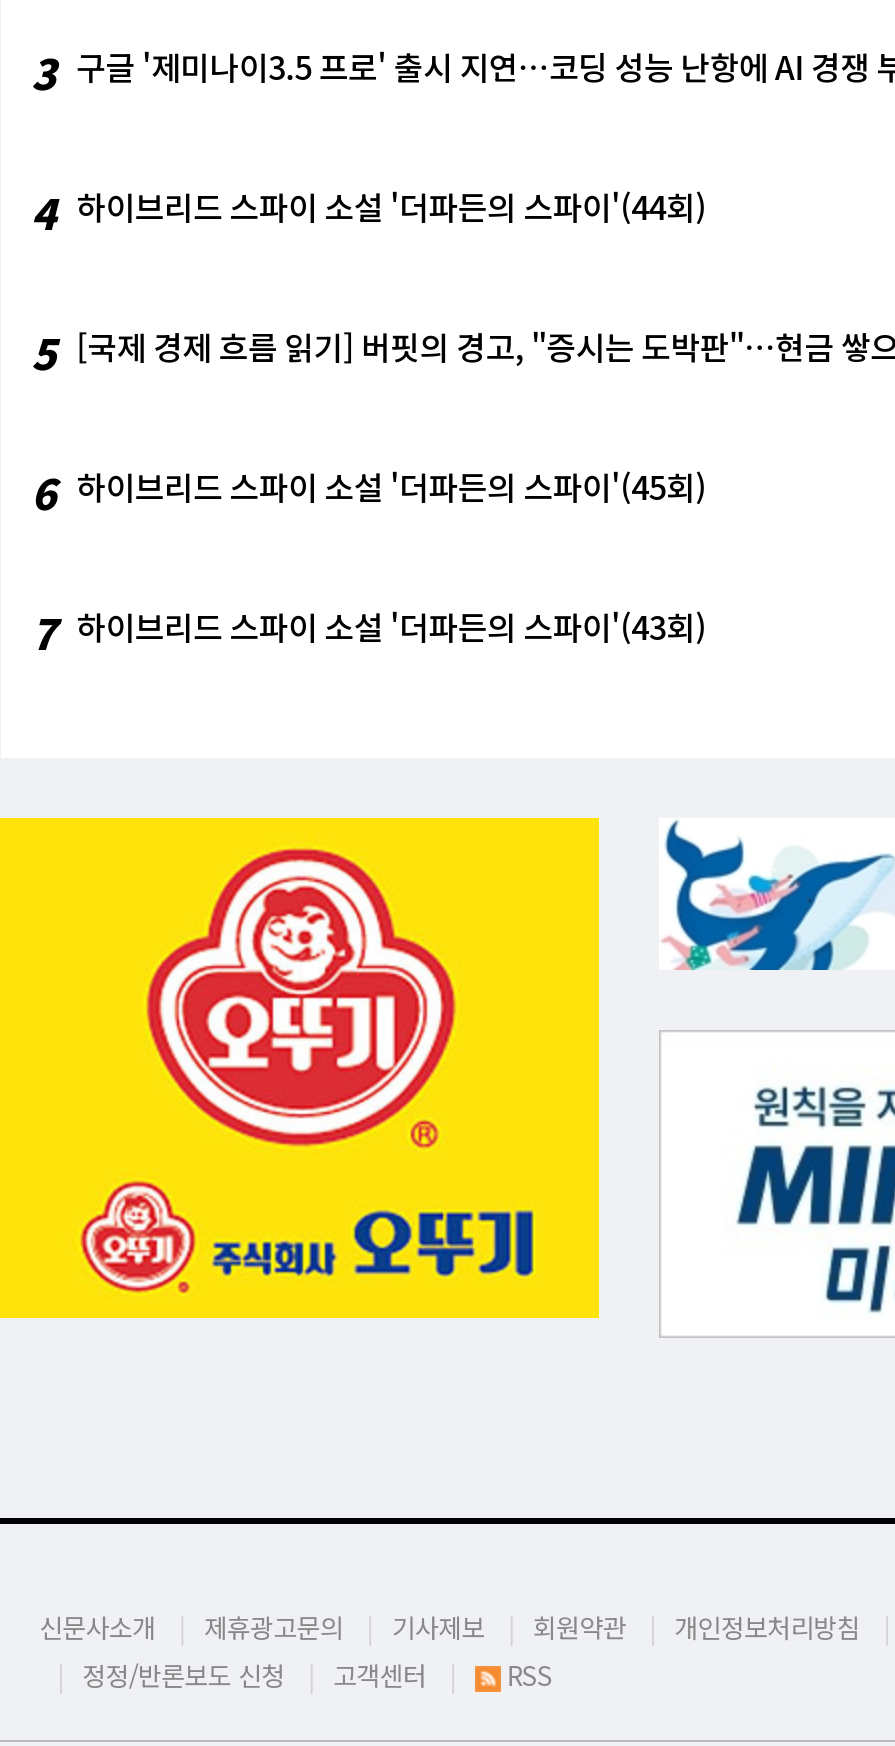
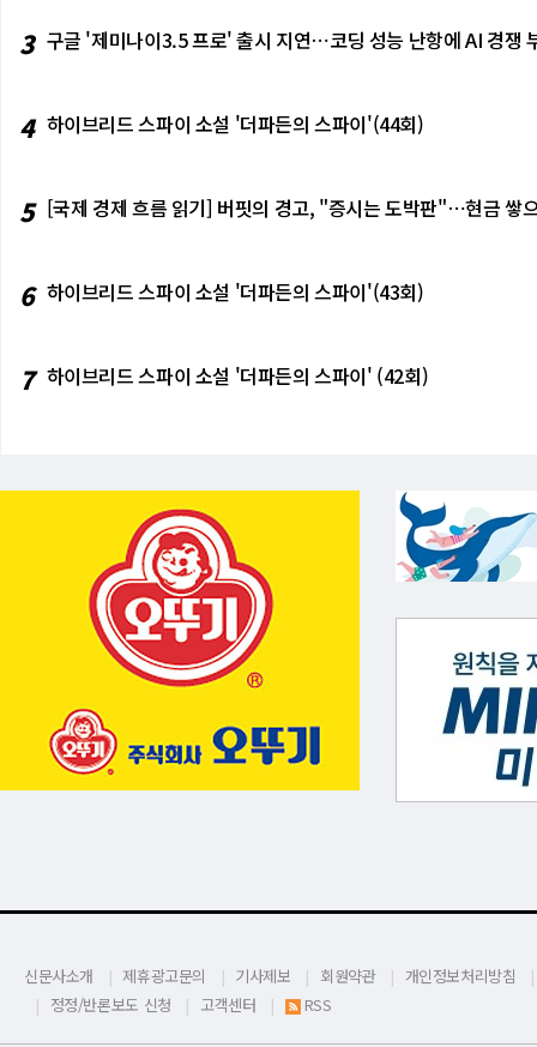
- 6 하이브리드 스파이 소설 '더파든의 스파이'(45회)
+ 6 하이브리드 스파이 소설 '더파든의 스파이'(43회)

- 7 하이브리드 스파이 소설 '더파든의 스파이'(43회)
+ 7 하이브리드 스파이 소설 '더파든의 스파이' (42회)
